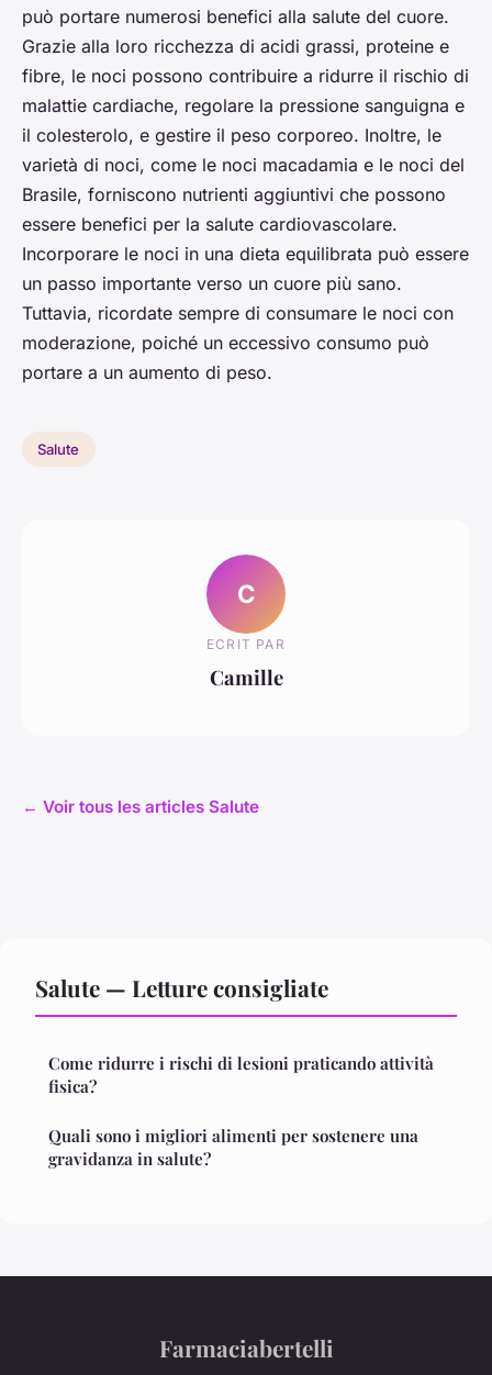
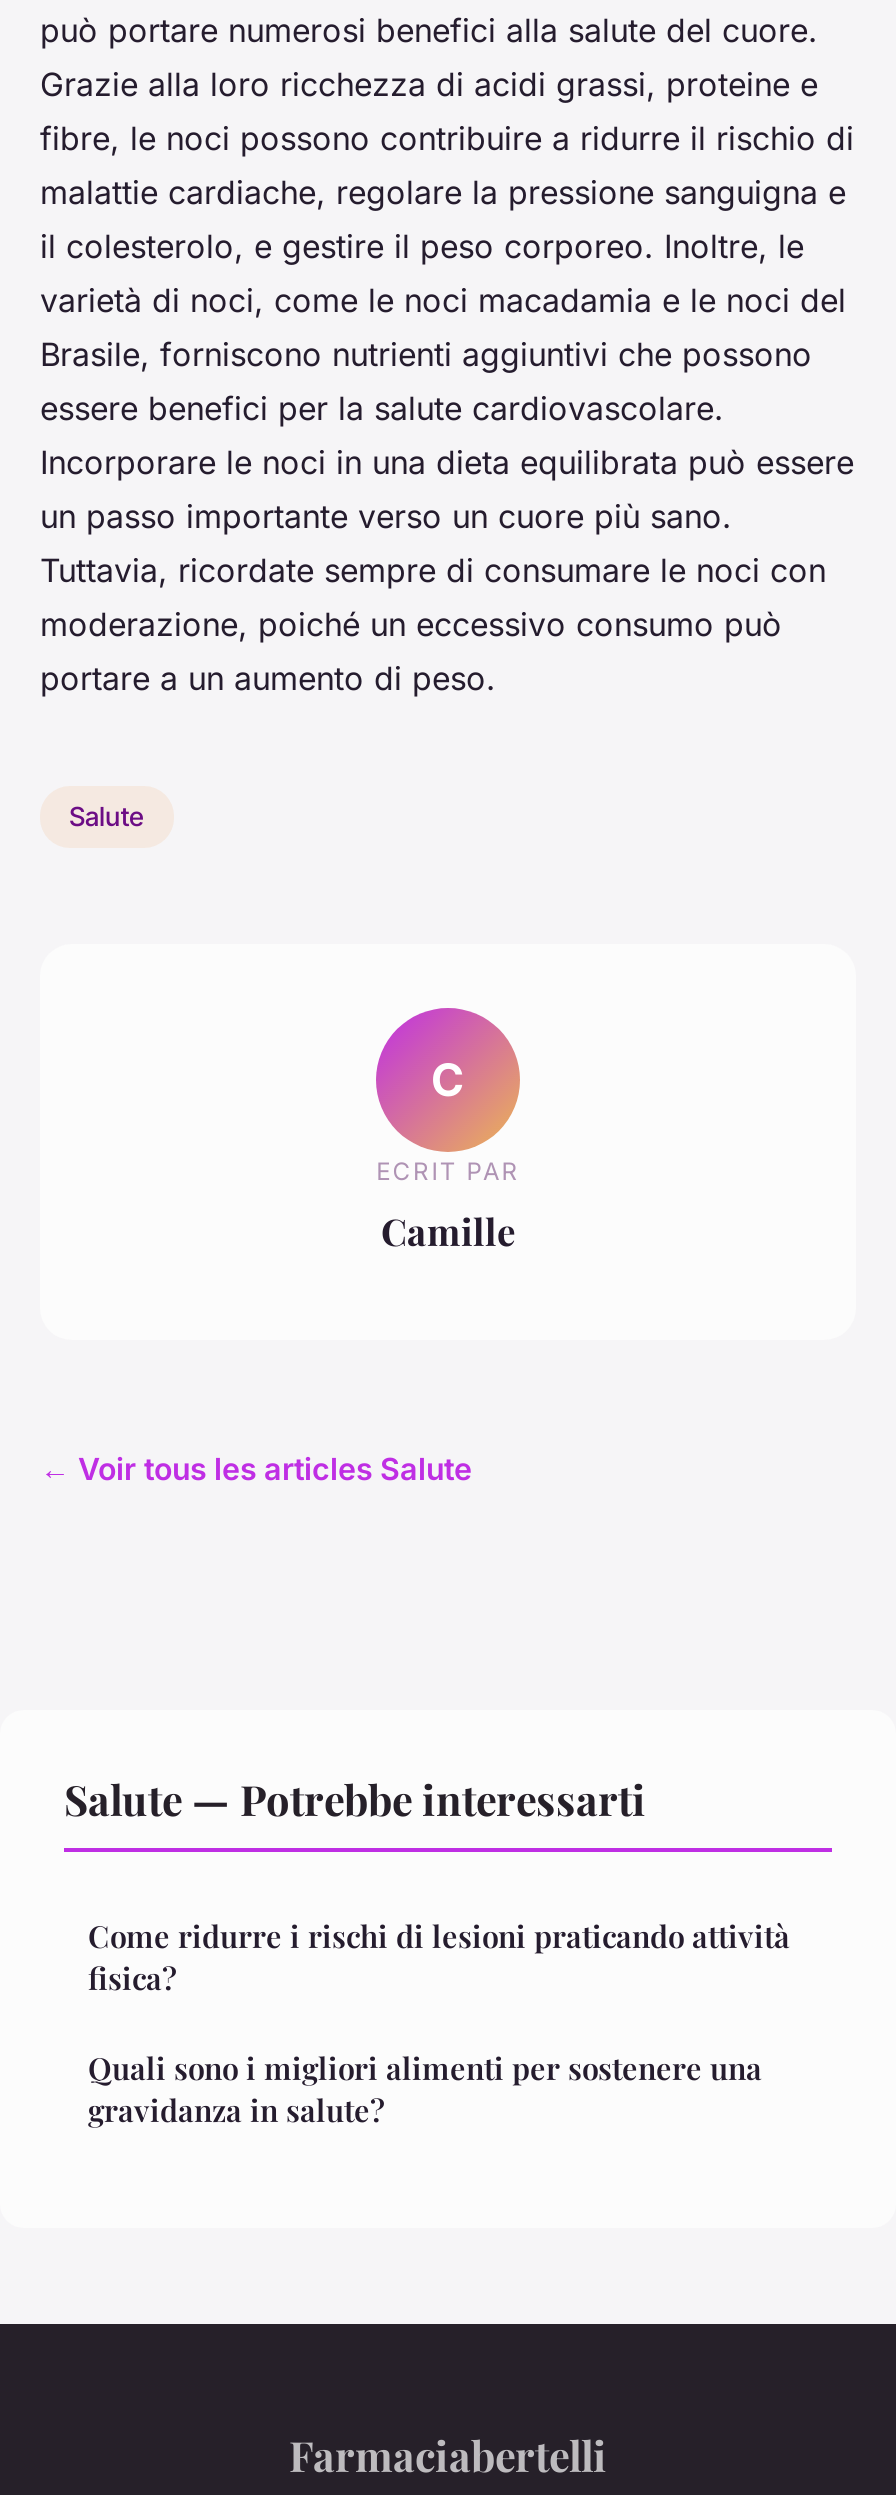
- Salute — Letture consigliate
+ Salute — Potrebbe interessarti
